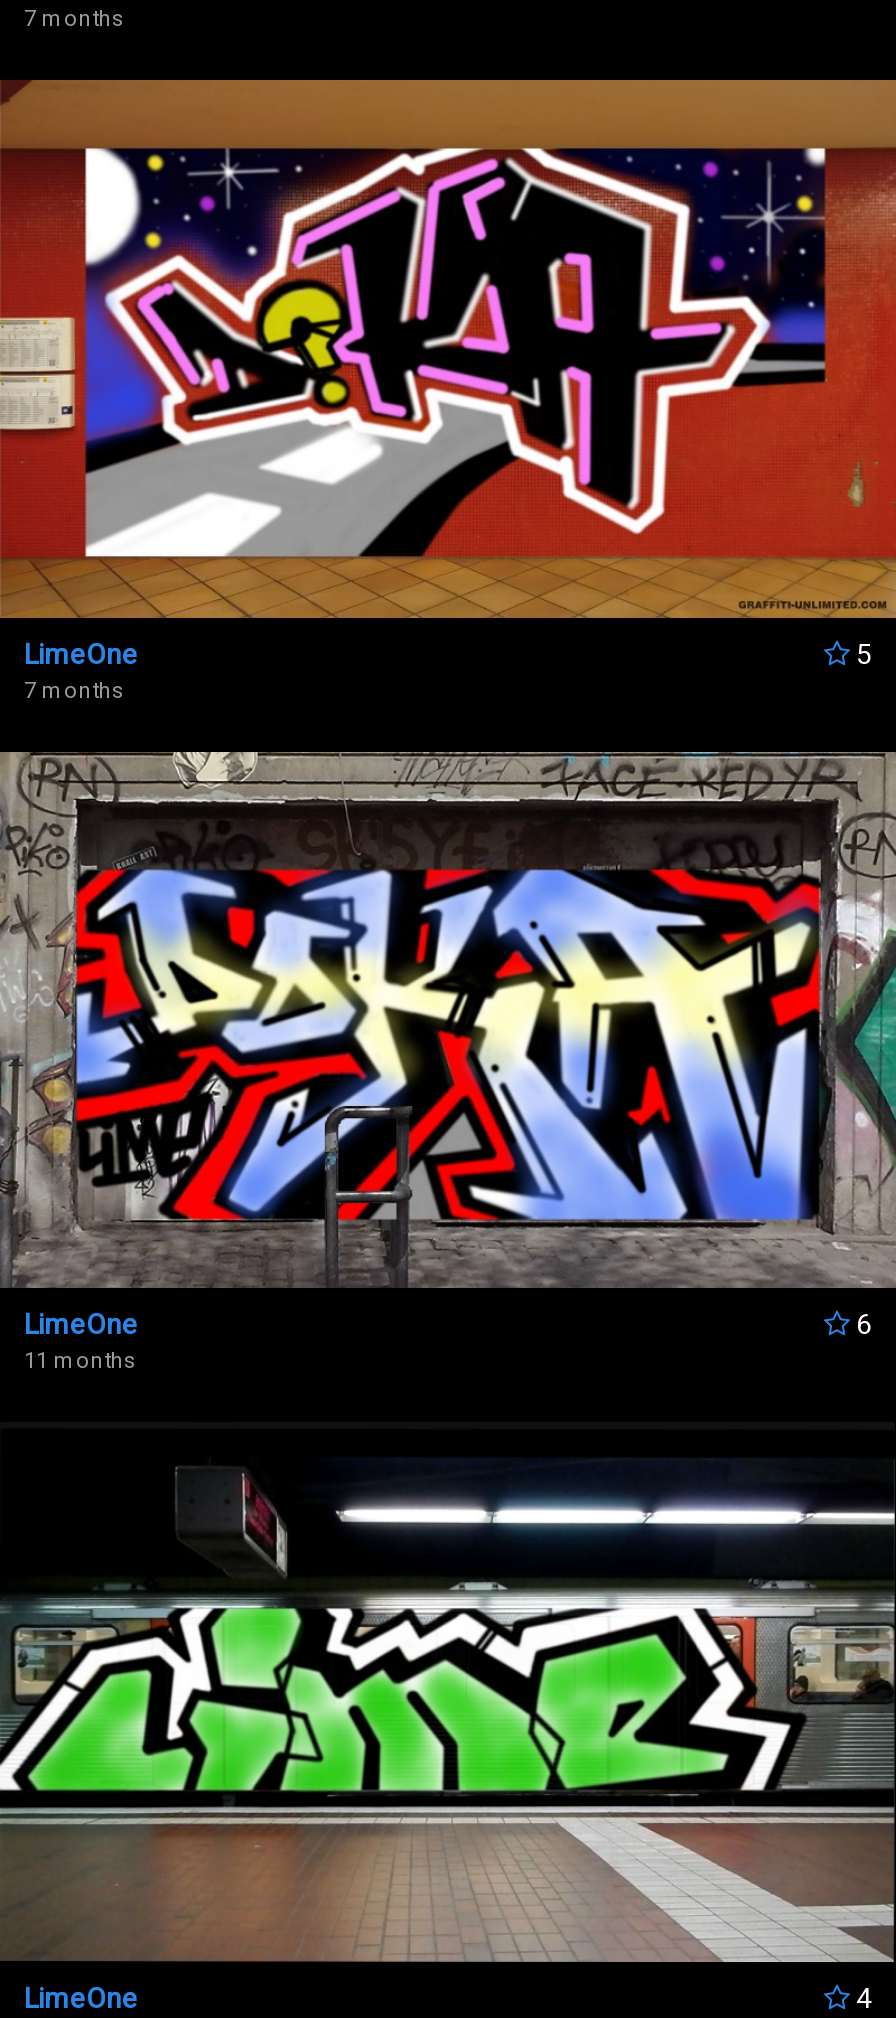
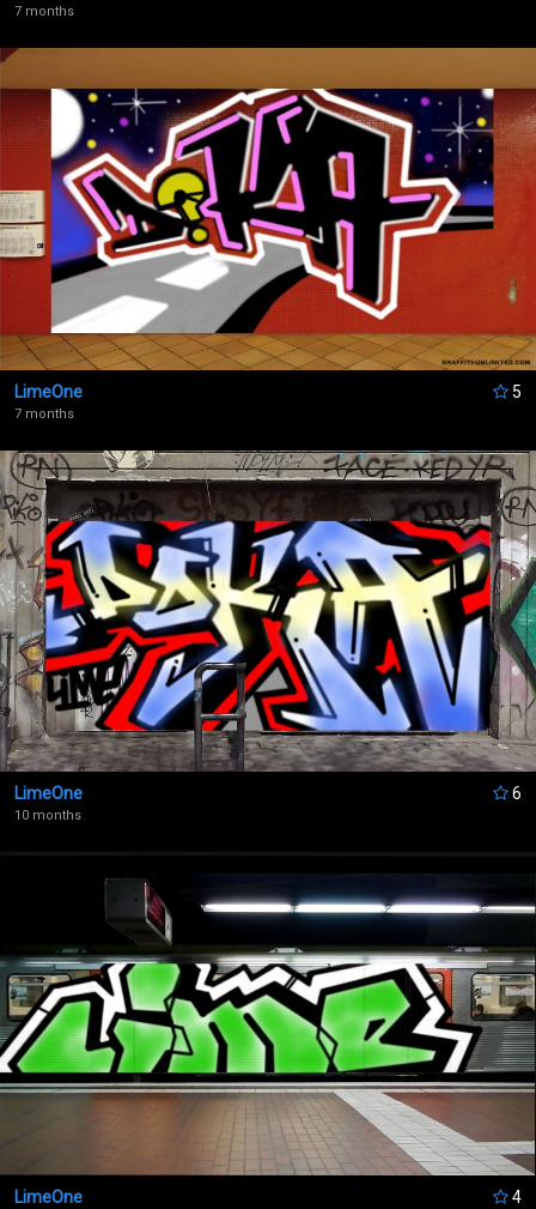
- 11 months
+ 10 months
